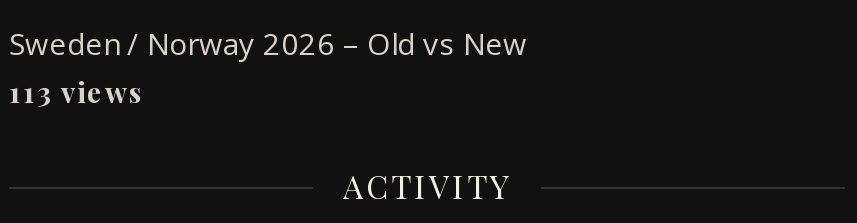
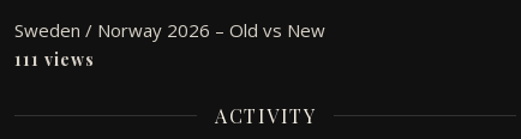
- 113 views
+ 111 views
